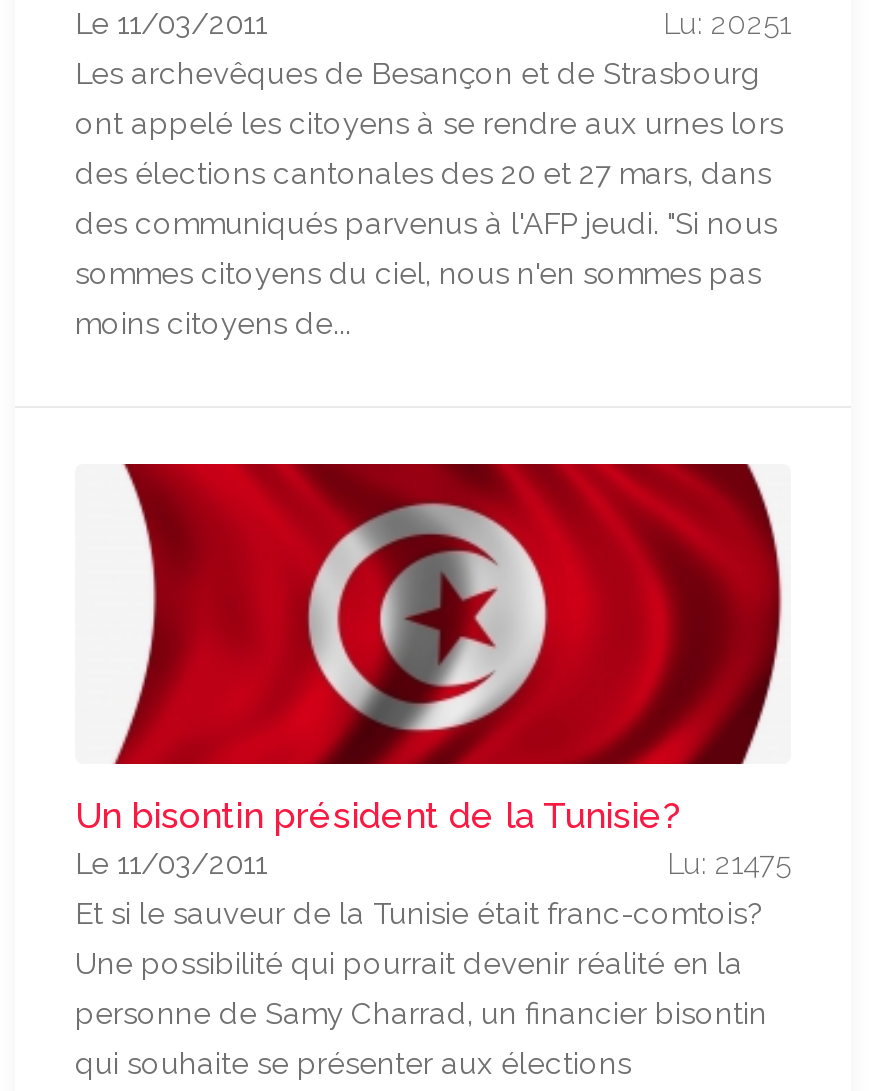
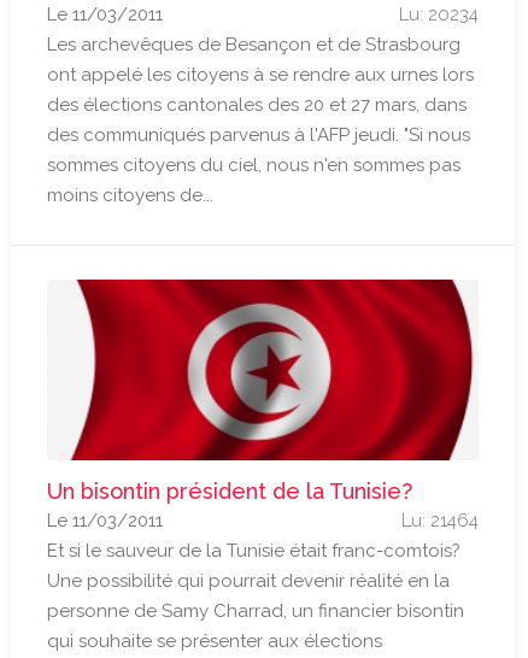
- Lu: 20251
+ Lu: 20234

- Lu: 21475
+ Lu: 21464
